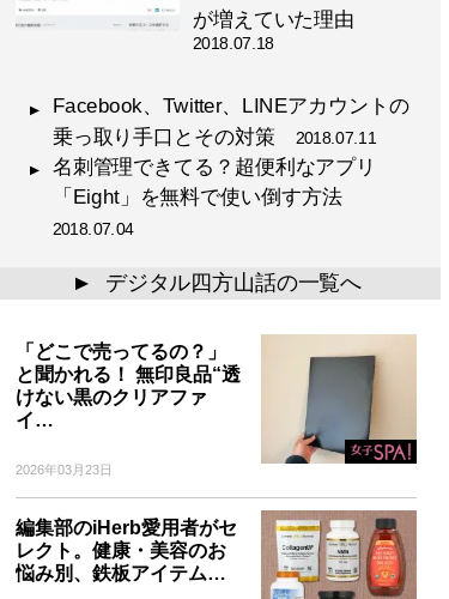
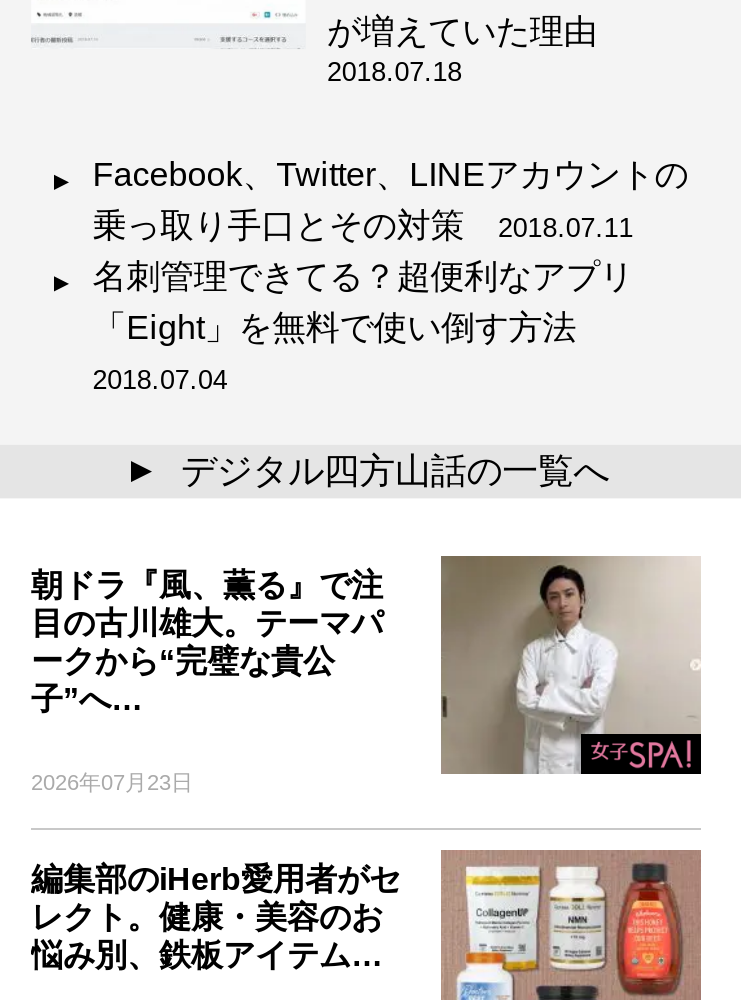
- [image]
- 「どこで売ってるの？」
- と聞かれる！ 無印良品“透
- けない黒のクリアファ
- イ…
+ [image]
+ 朝ドラ『風、薫る』で注
+ 目の古川雄大。テーマパ
+ ークから“完璧な貴公
+ 子”へ…

- 2026年03月23日
+ 2026年07月23日
